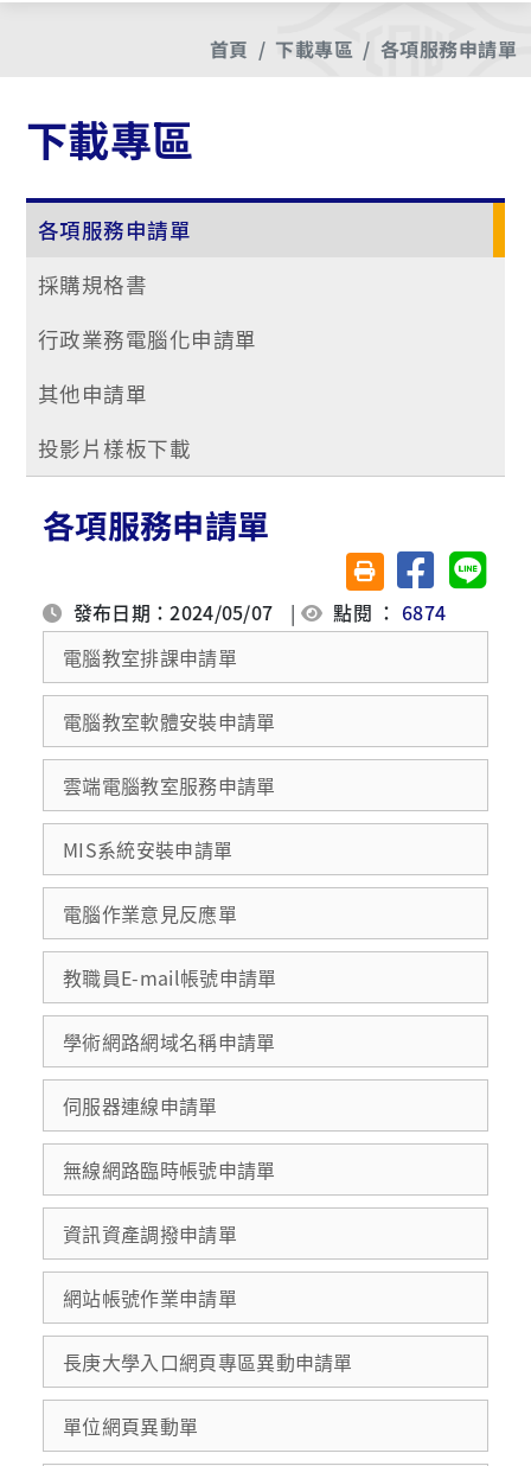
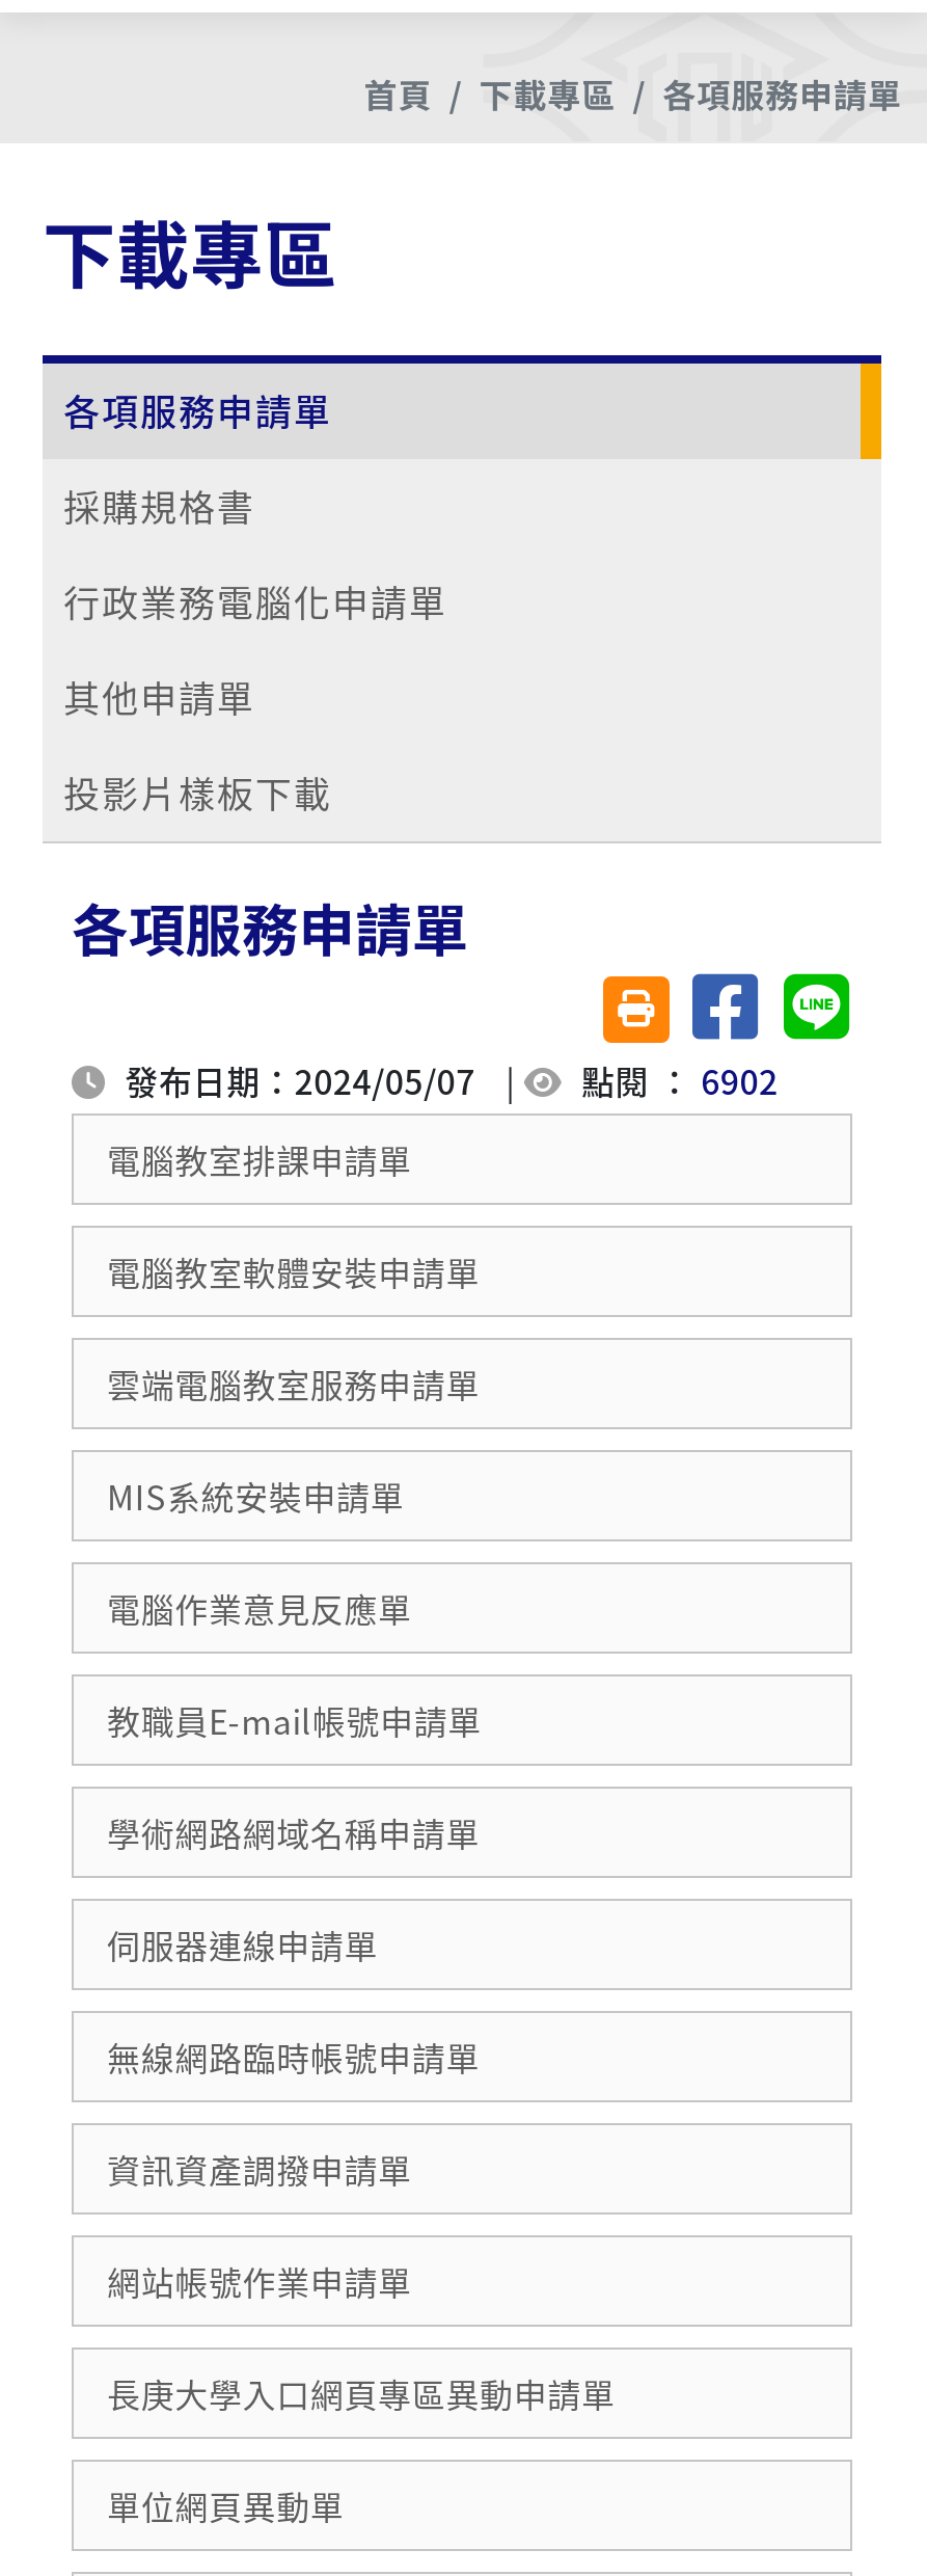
- 點閱 ：6874
+ 點閱 ：6902
